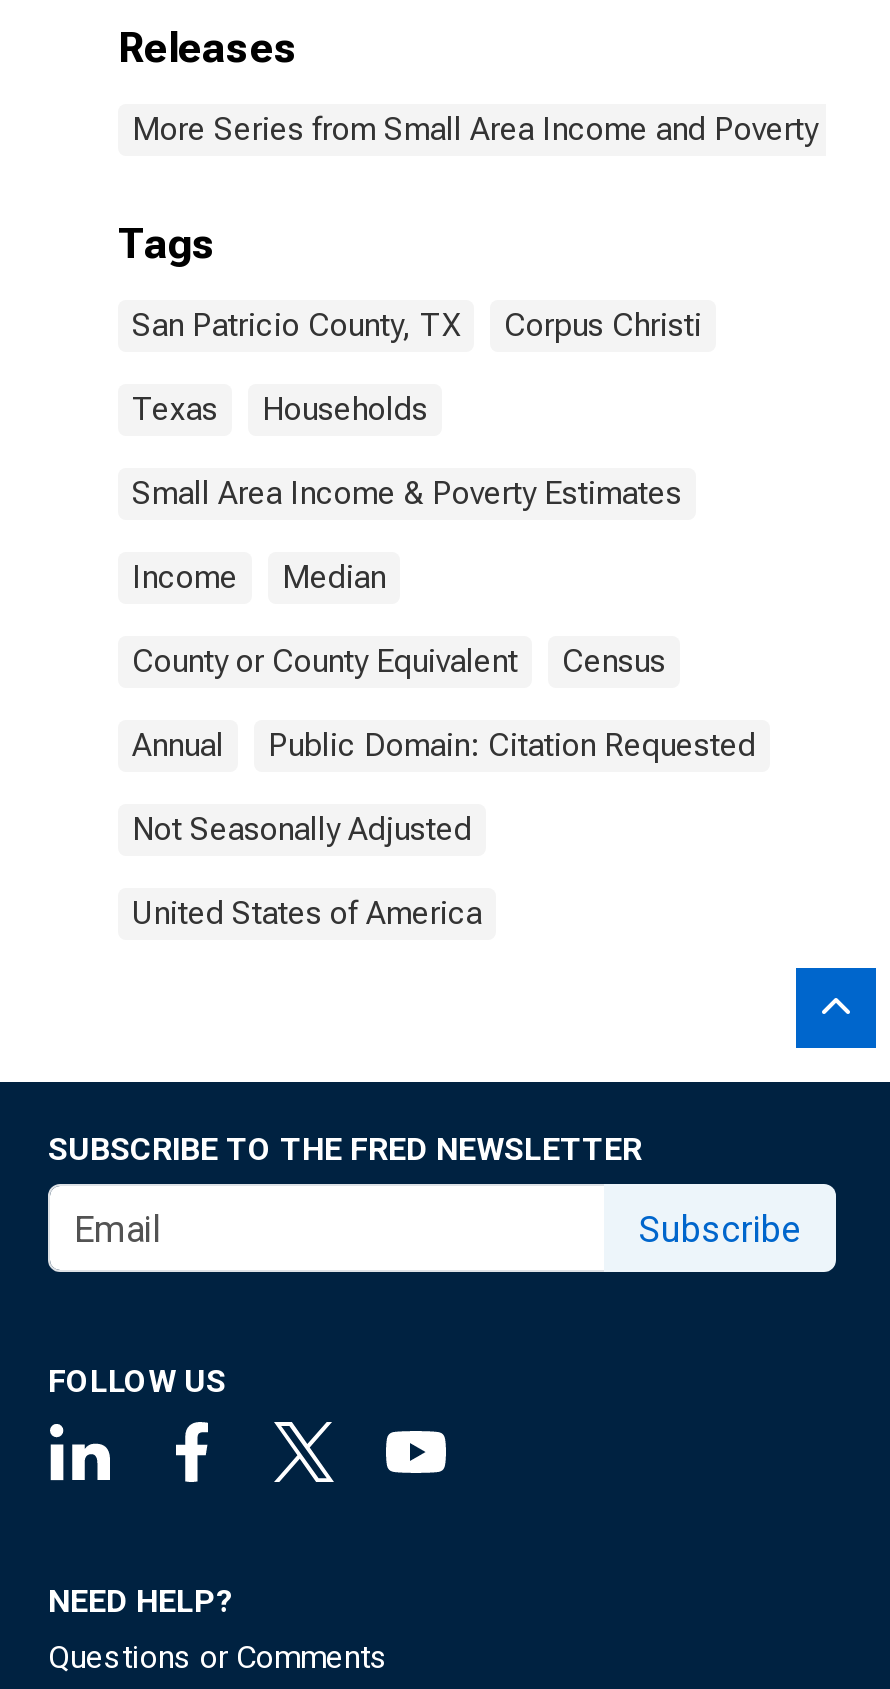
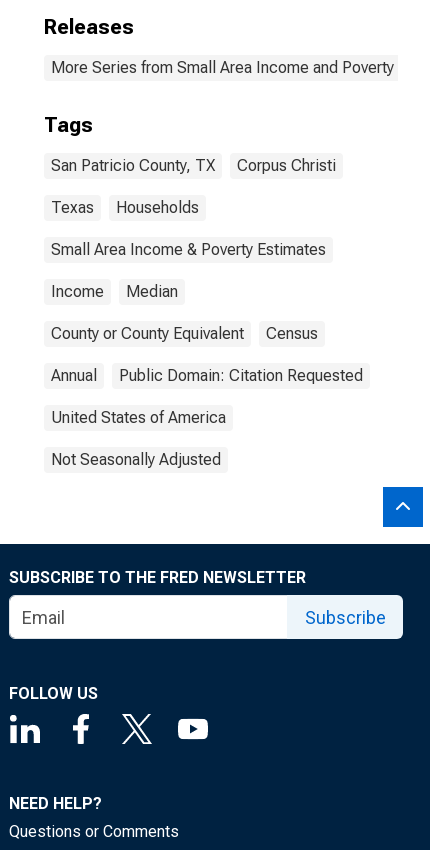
moved down: Not Seasonally Adjusted

moved up: United States of America
